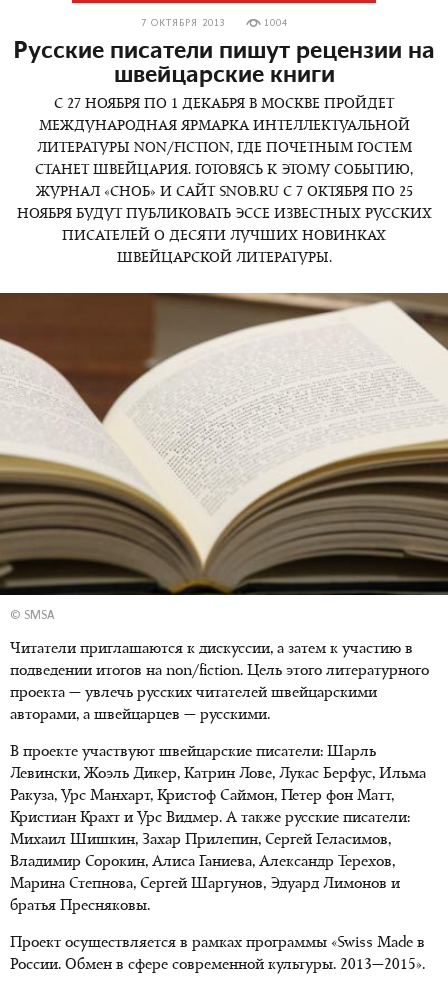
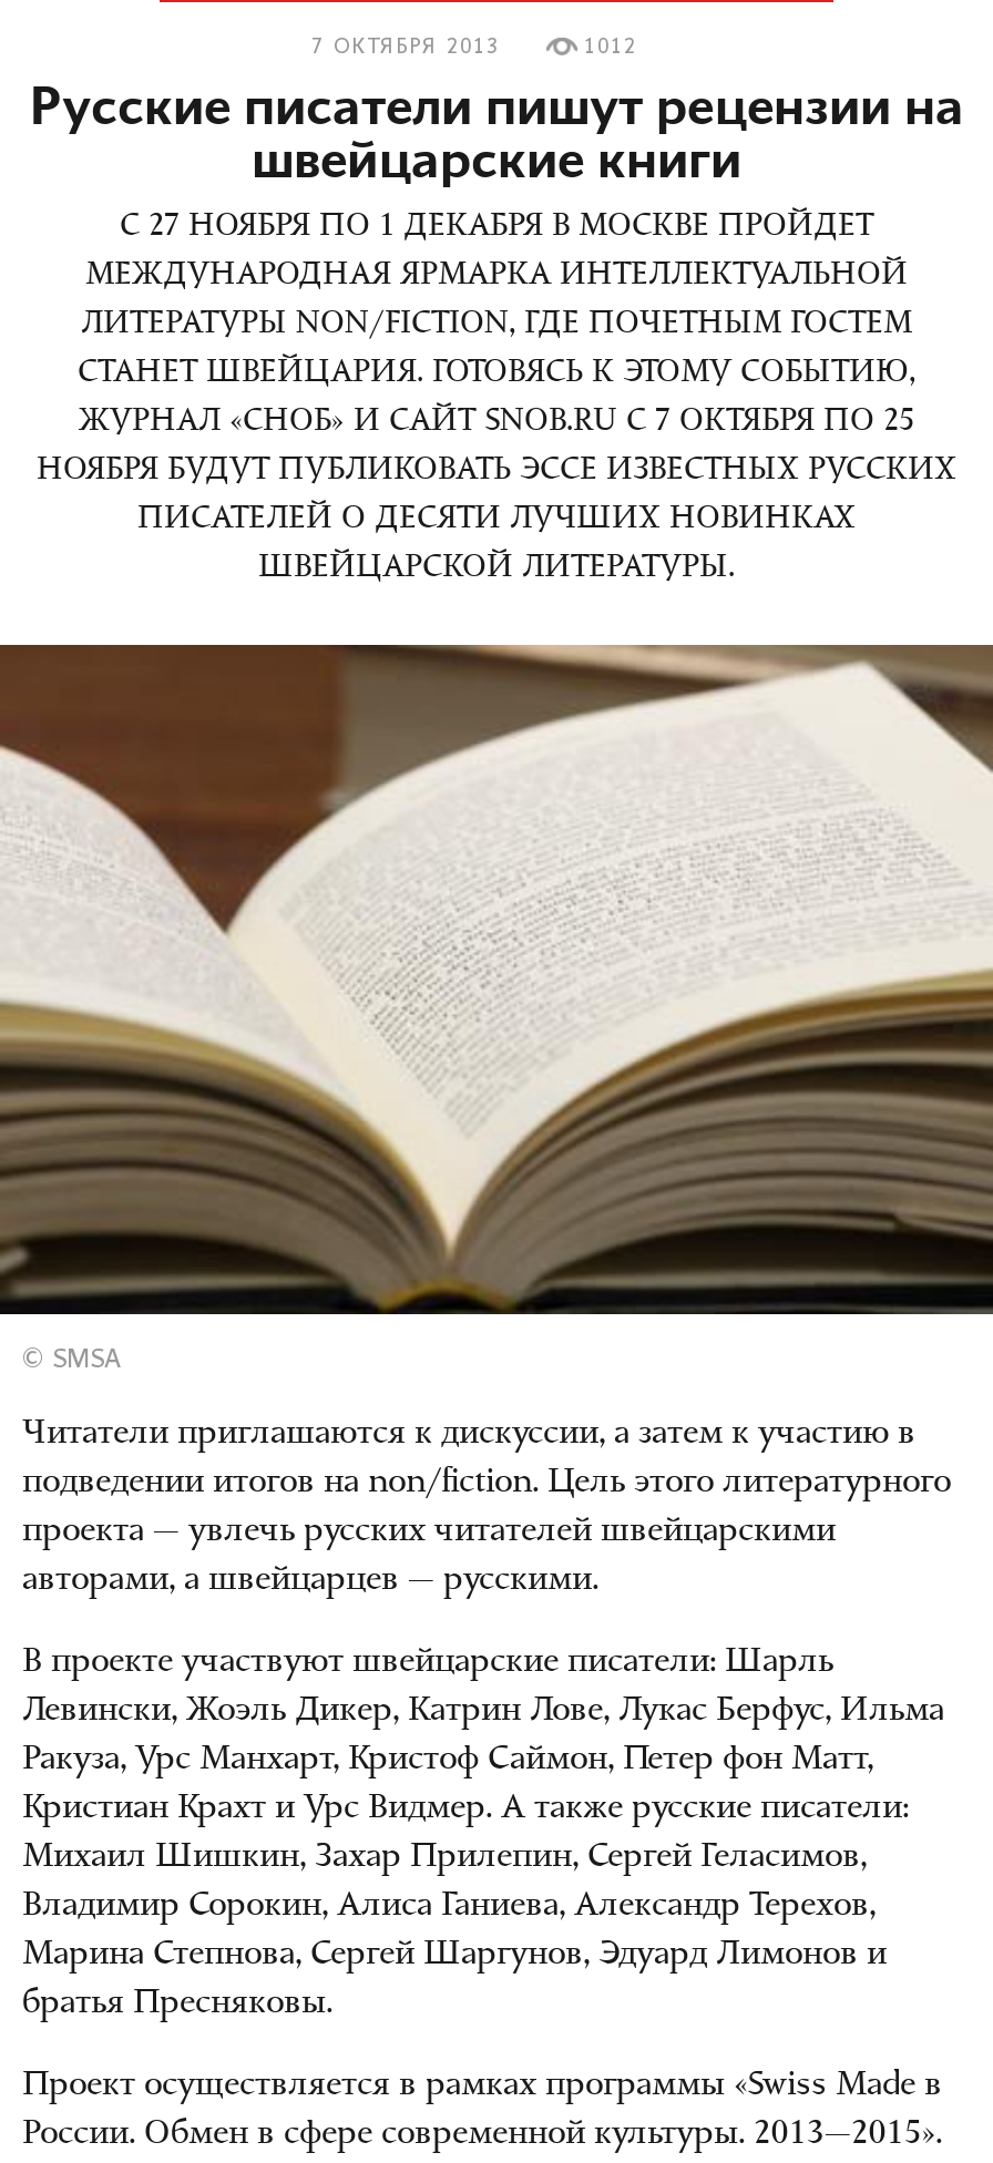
- 1004
+ 1012
